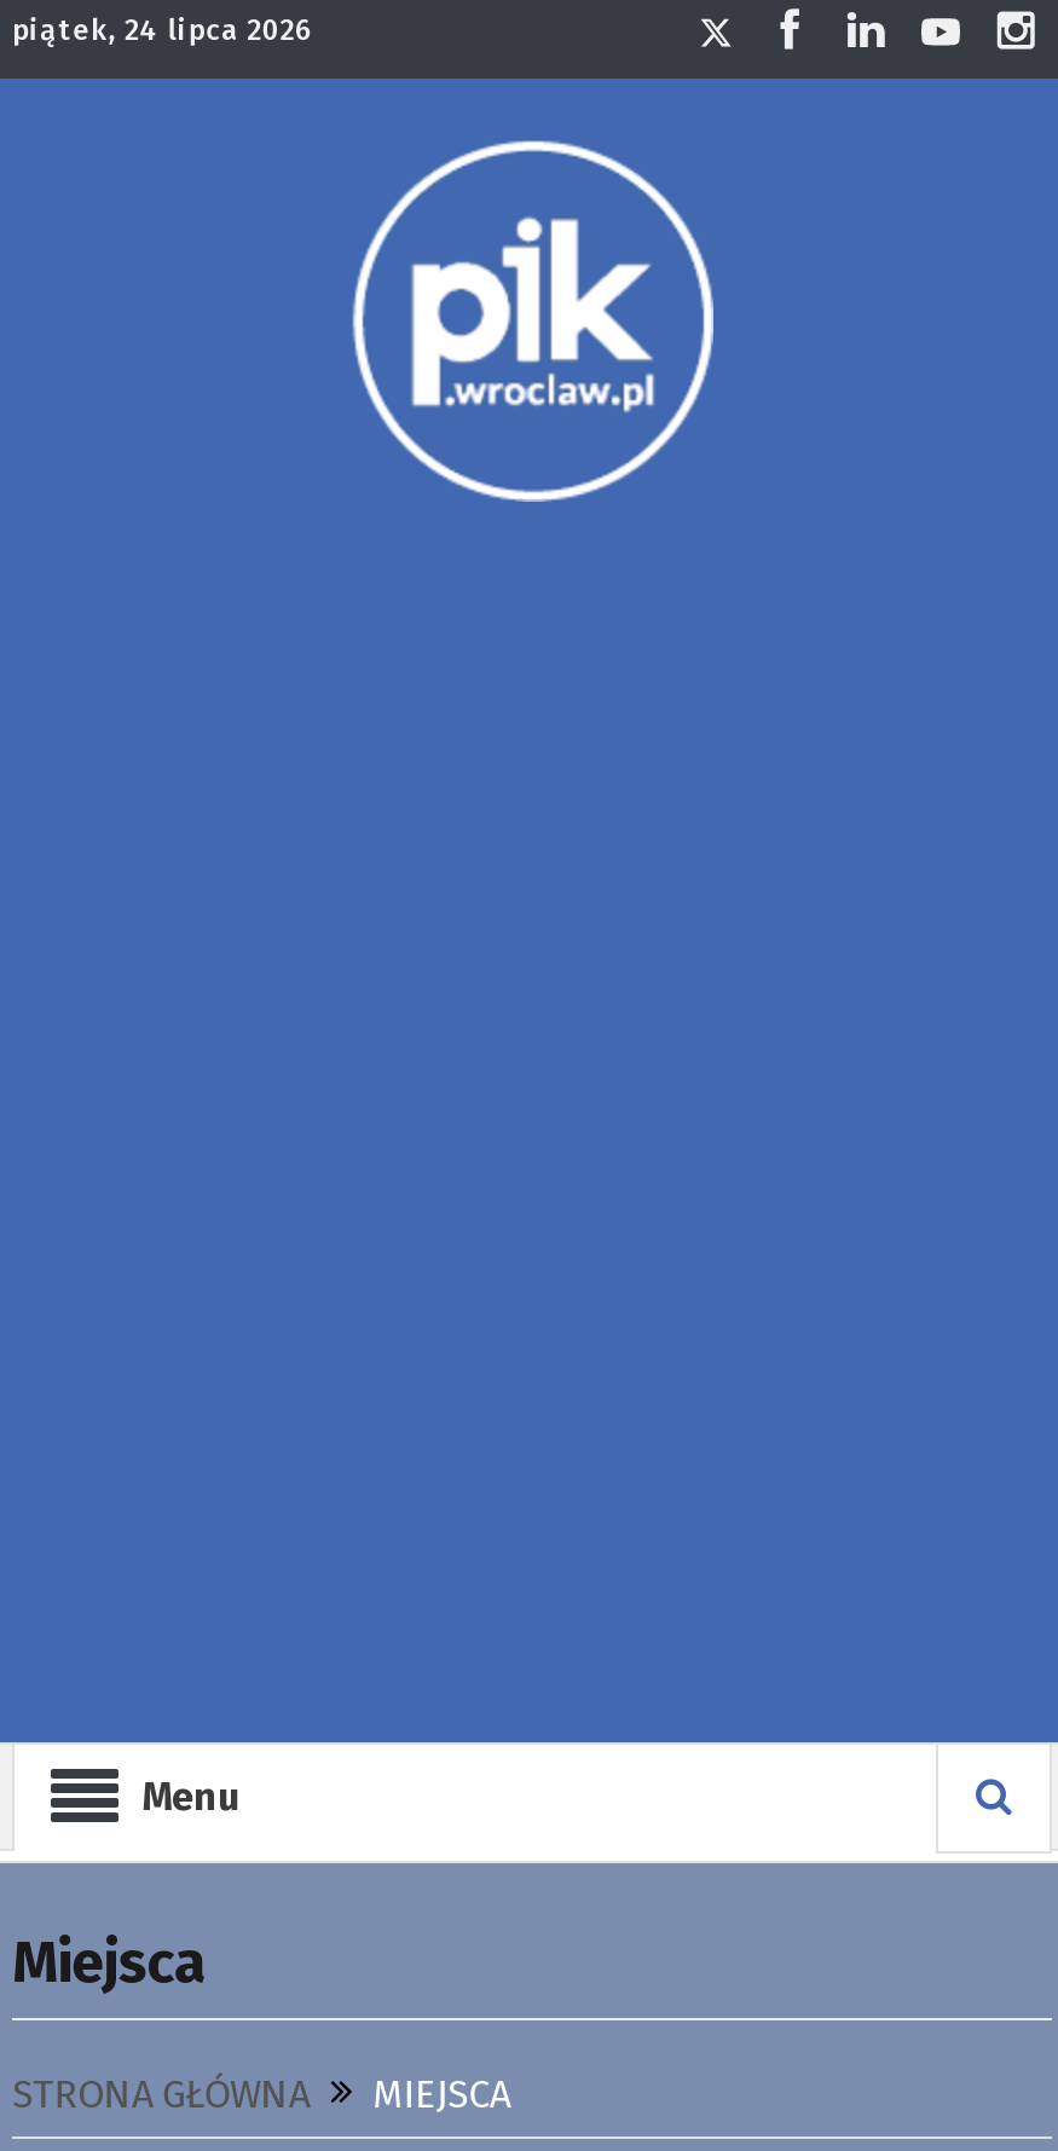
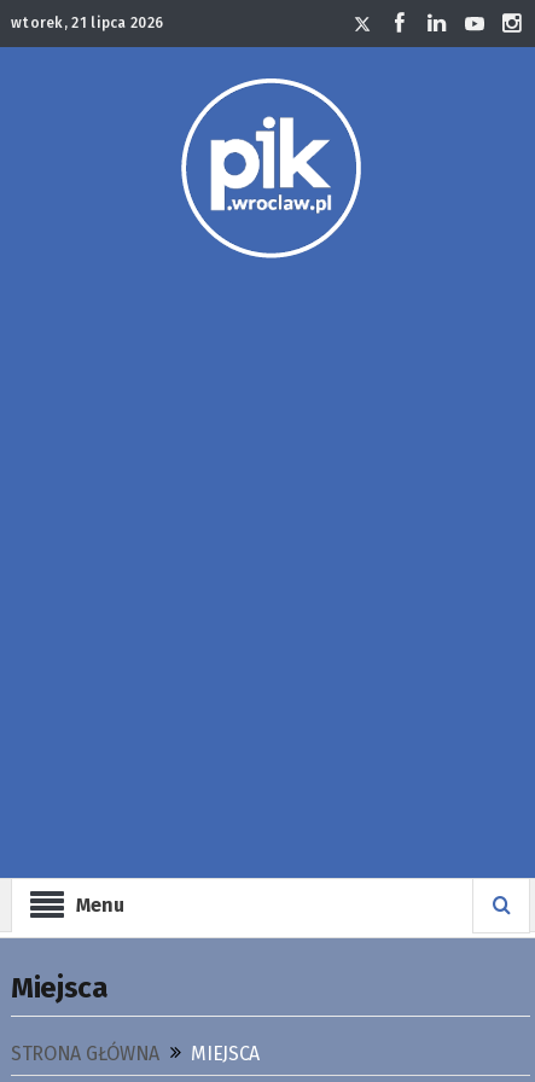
- piątek, 24 lipca 2026
+ wtorek, 21 lipca 2026
